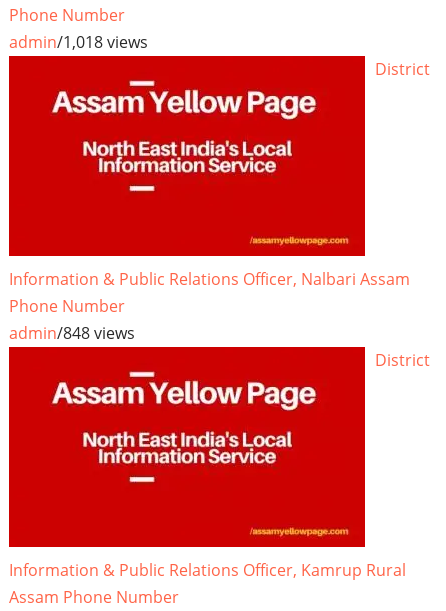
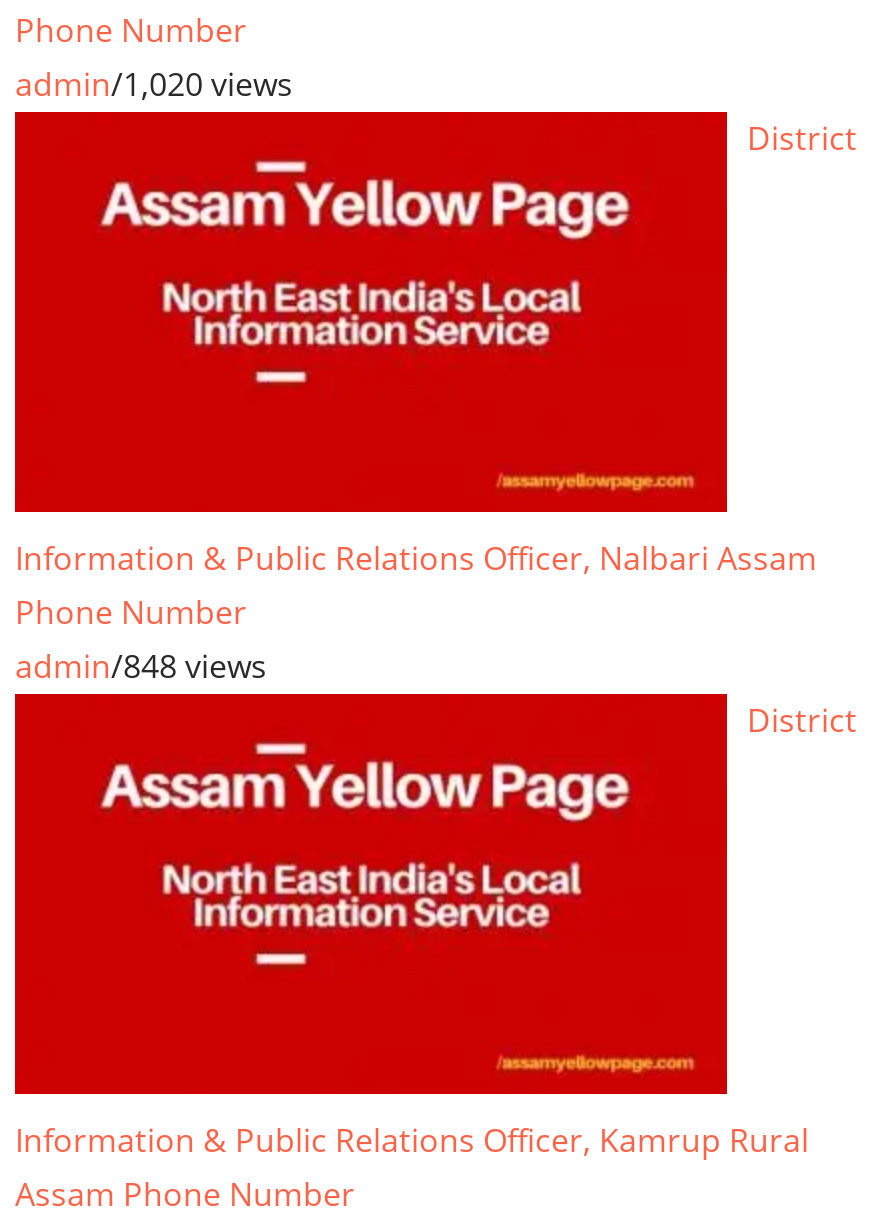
- admin/1,018 views
+ admin/1,020 views
